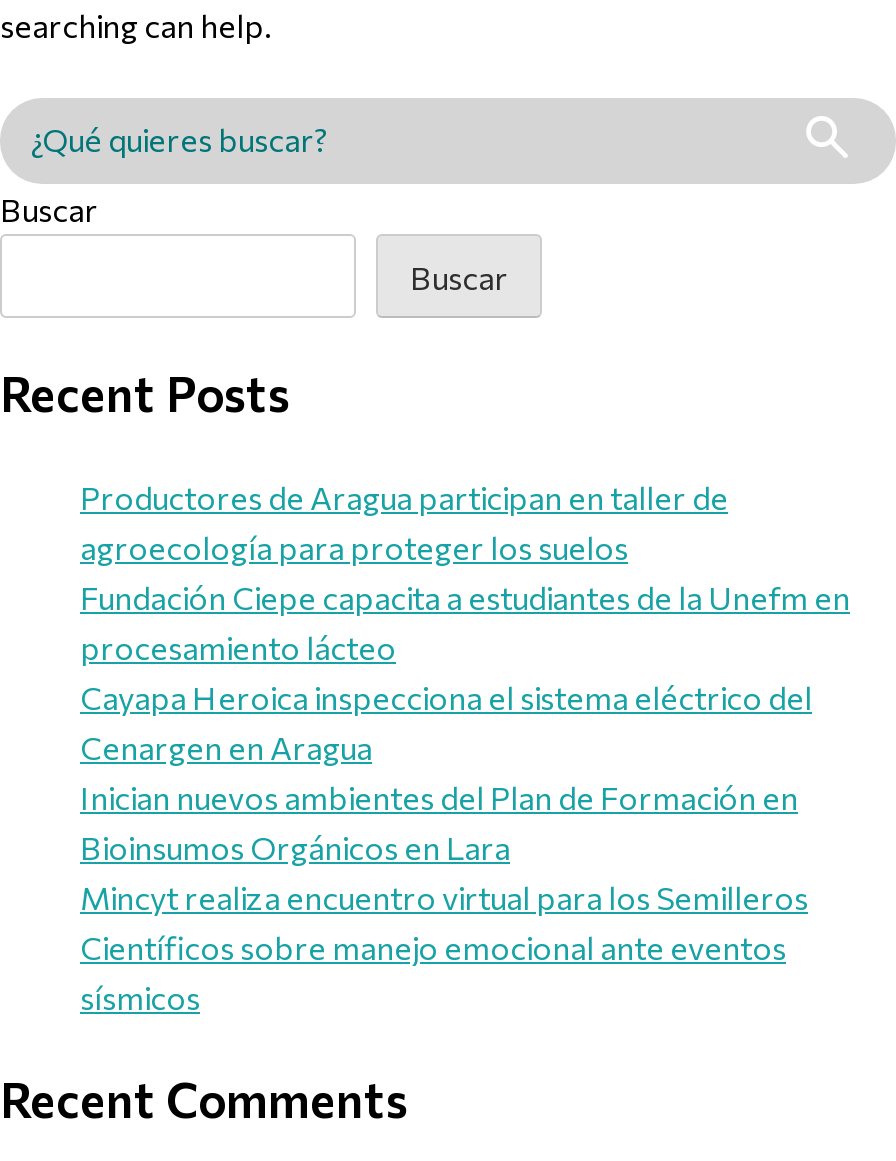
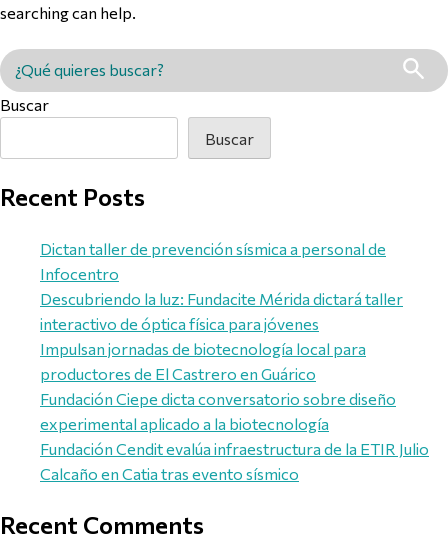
- Productores de Aragua participan en taller de
- agroecología para proteger los suelos
- Fundación Ciepe capacita a estudiantes de la Unefm en
- procesamiento lácteo
- Cayapa Heroica inspecciona el sistema eléctrico del
- Cenargen en Aragua
- Inician nuevos ambientes del Plan de Formación en
- Bioinsumos Orgánicos en Lara
- Mincyt realiza encuentro virtual para los Semilleros
- Científicos sobre manejo emocional ante eventos
- sísmicos
+ Dictan taller de prevención sísmica a personal de
+ Infocentro
+ Descubriendo la luz: Fundacite Mérida dictará taller
+ interactivo de óptica física para jóvenes
+ Impulsan jornadas de biotecnología local para
+ productores de El Castrero en Guárico
+ Fundación Ciepe dicta conversatorio sobre diseño
+ experimental aplicado a la biotecnología
+ Fundación Cendit evalúa infraestructura de la ETIR Julio
+ Calcaño en Catia tras evento sísmico
